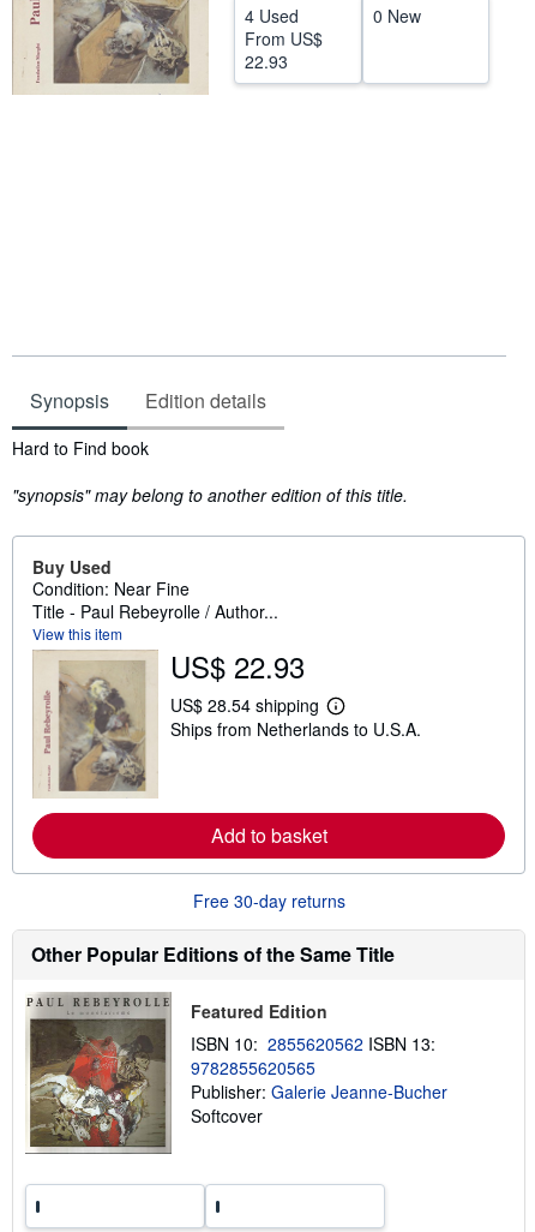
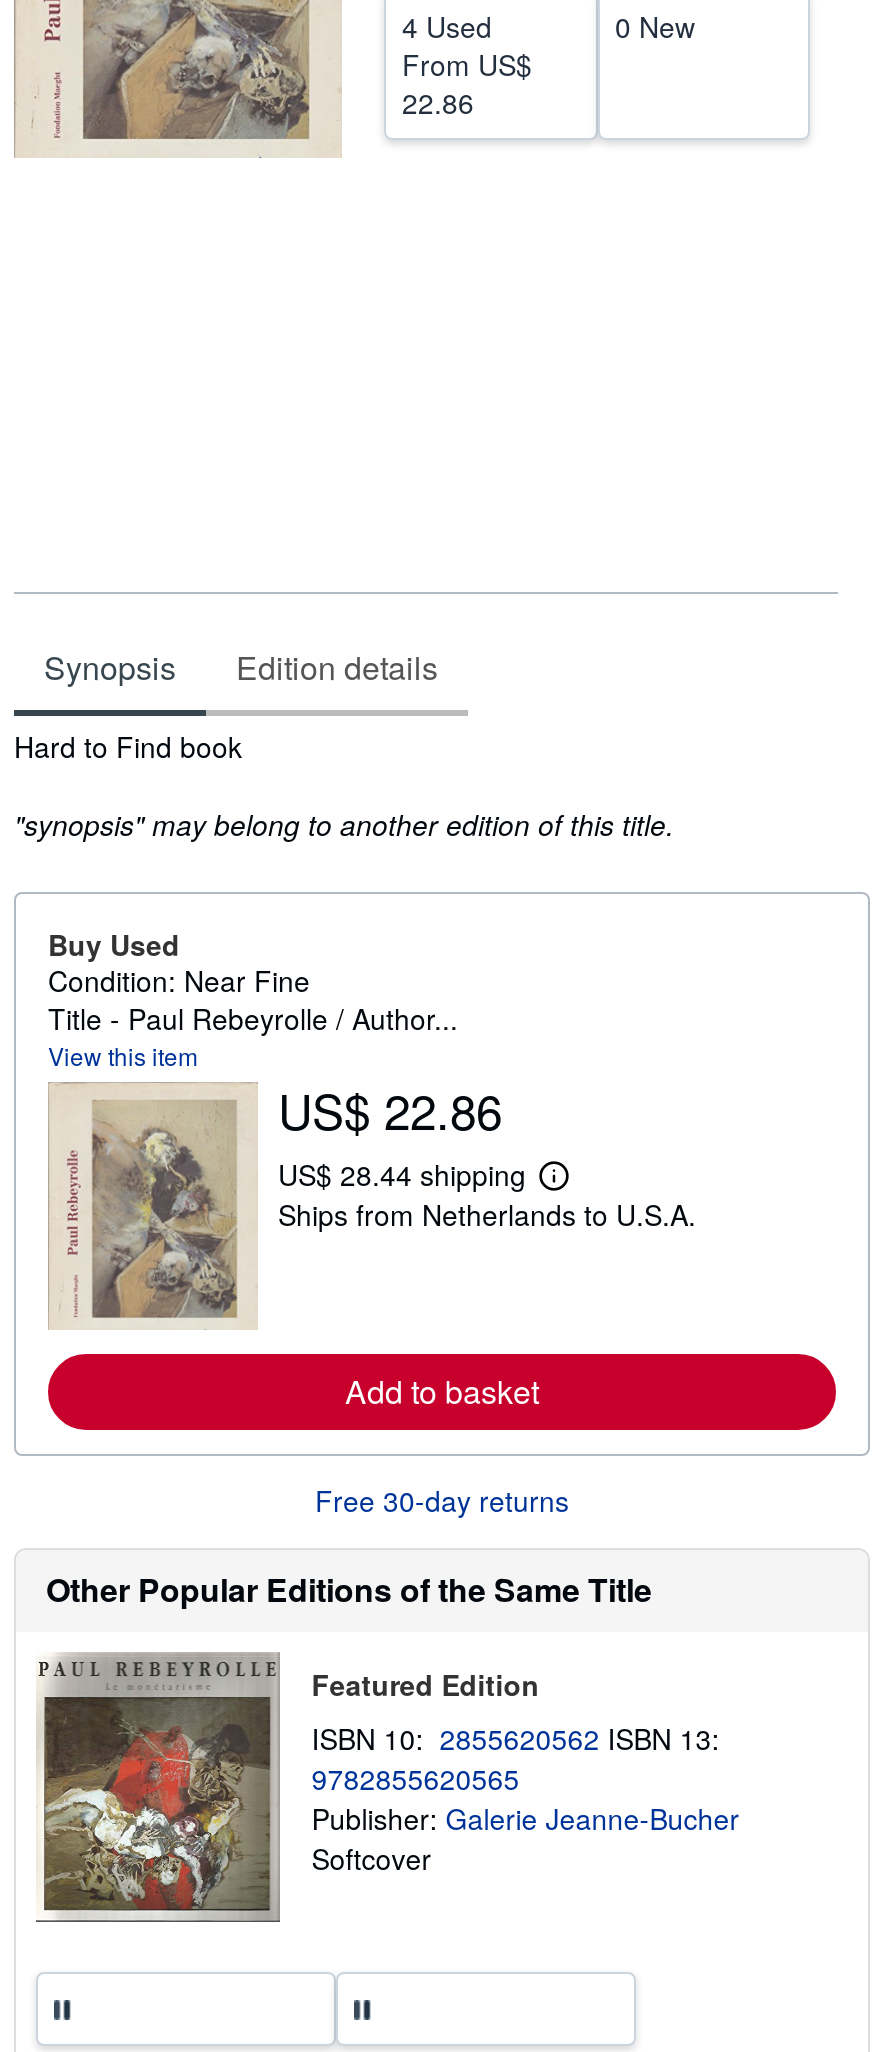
- 22.93
+ 22.86

- US$ 22.93
+ US$ 22.86

- US$ 28.54 shipping L
+ US$ 28.44 shipping L
